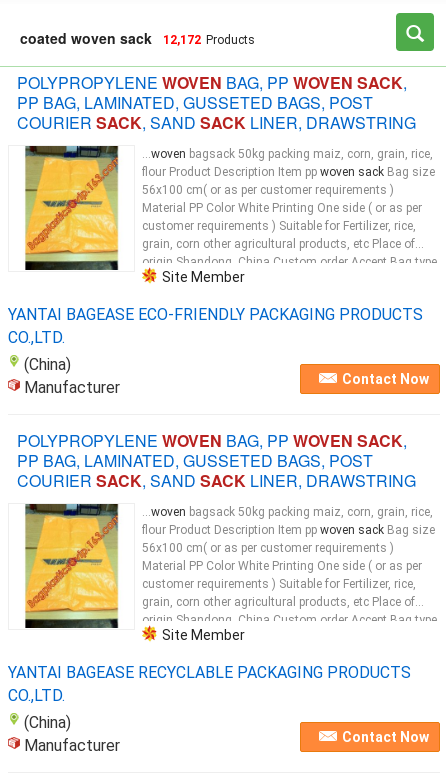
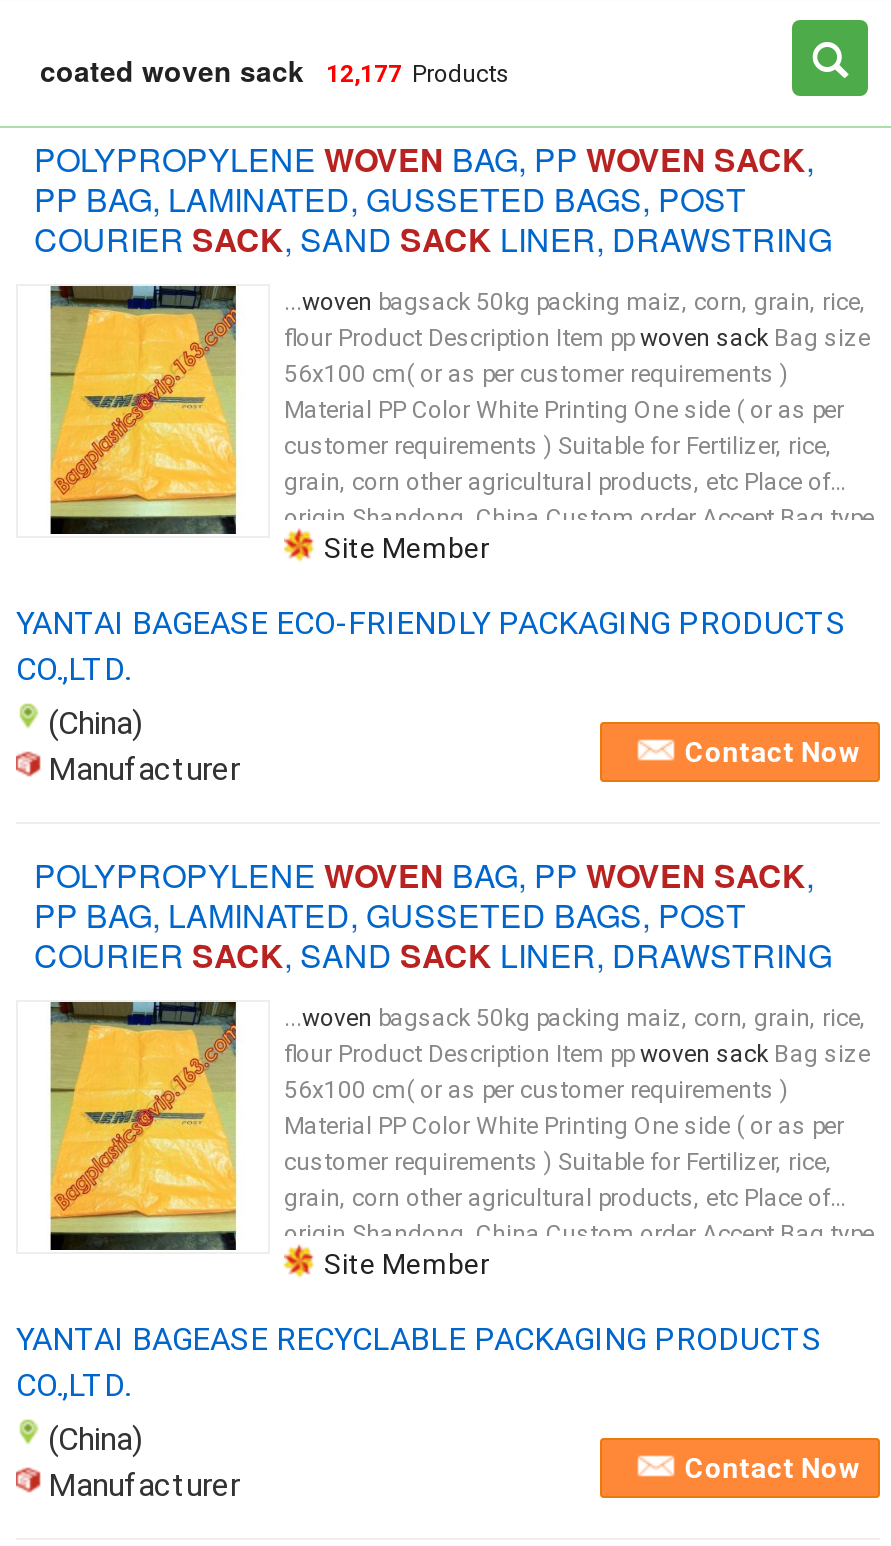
- coated woven sack 12,172 Products
+ coated woven sack 12,177 Products
